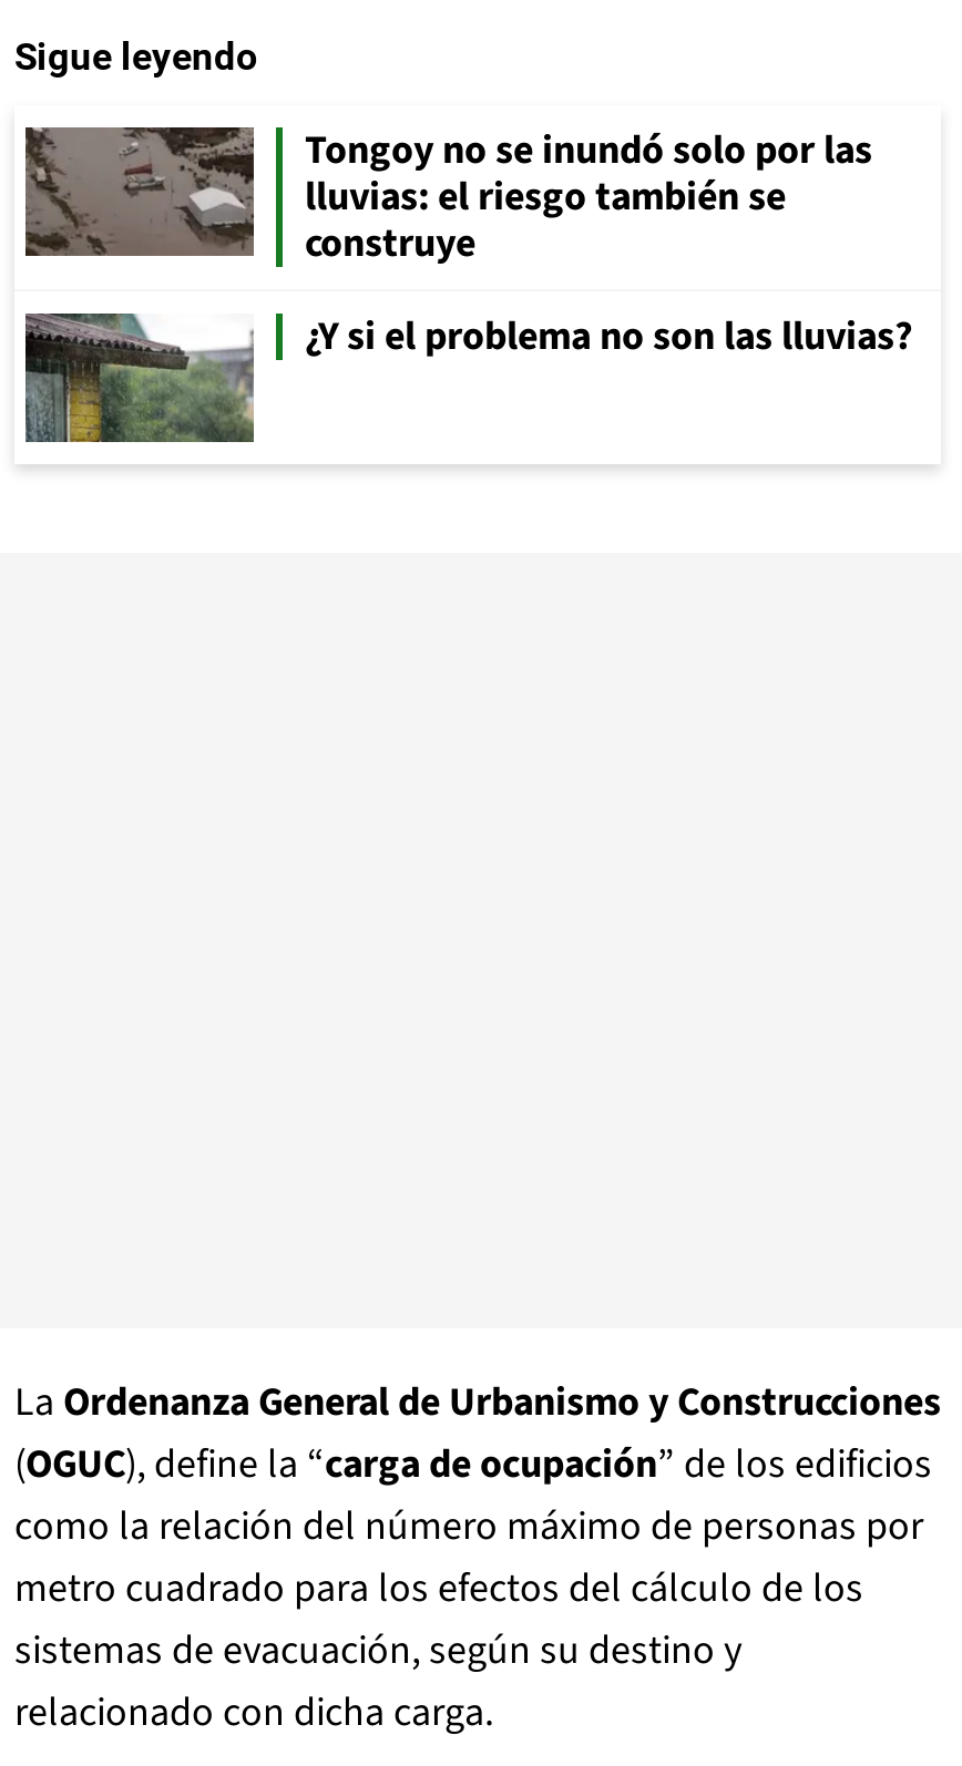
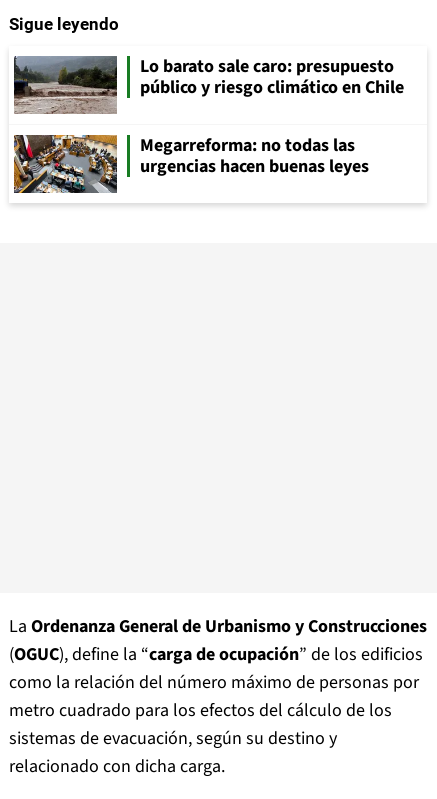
- [image]
- Tongoy no se inundó solo por las
- lluvias: el riesgo también se
- construye
+ [image]
+ Lo barato sale caro: presupuesto
+ público y riesgo climático en Chile

- [image]
- ¿Y si el problema no son las lluvias?
+ [image]
+ Megarreforma: no todas las
+ urgencias hacen buenas leyes
